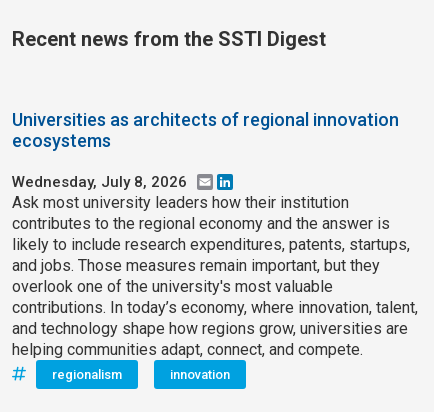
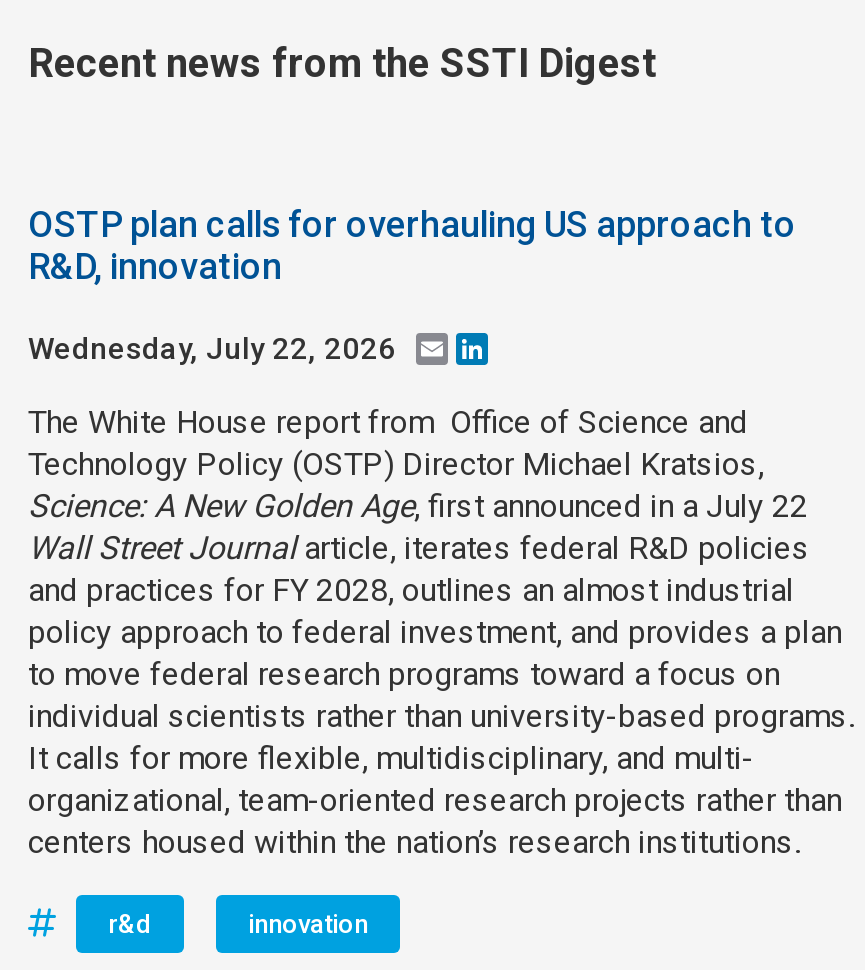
- Universities as architects of regional innovation
- ecosystems
+ OSTP plan calls for overhauling US approach to
+ R&D, innovation

- Wednesday, July 8, 2026
+ Wednesday, July 22, 2026

- Ask most university leaders how their institution
- contributes to the regional economy and the answer is
- likely to include research expenditures, patents, startups,
- and jobs. Those measures remain important, but they
- overlook one of the university's most valuable
- contributions. In today’s economy, where innovation, talent,
- and technology shape how regions grow, universities are
- helping communities adapt, connect, and compete.
- regionalism
+ The White House report from Office of Science and
+ Technology Policy (OSTP) Director Michael Kratsios,
+ Science: A New Golden Age, first announced in a July 22
+ Wall Street Journal article, iterates federal R&D policies
+ and practices for FY 2028, outlines an almost industrial
+ policy approach to federal investment, and provides a plan
+ to move federal research programs toward a focus on
+ individual scientists rather than university-based programs.
+ It calls for more flexible, multidisciplinary, and multi-
+ organizational, team-oriented research projects rather than
+ centers housed within the nation’s research institutions.
+ r&d
